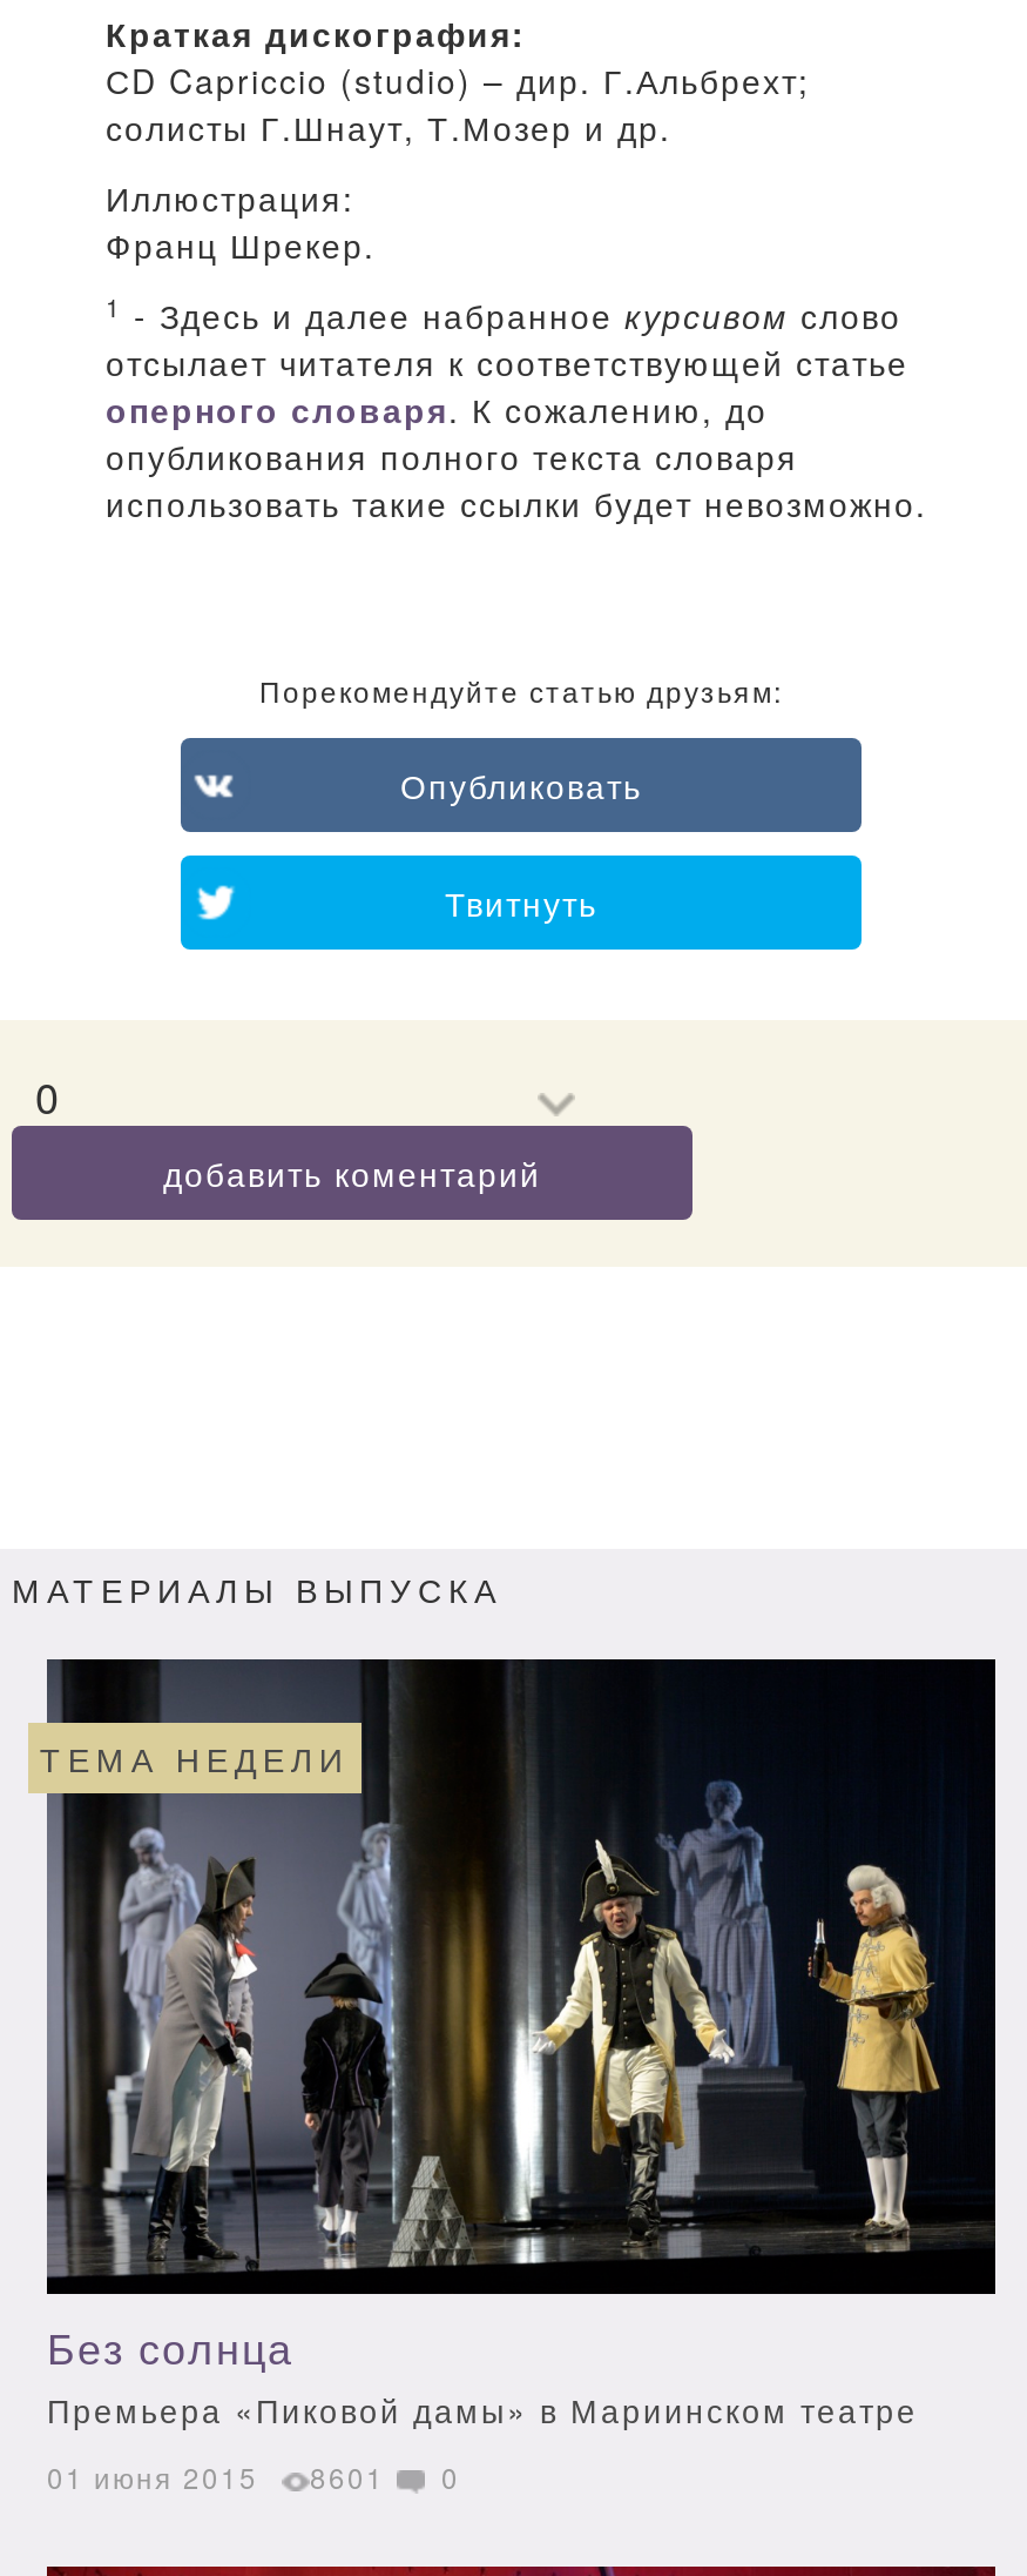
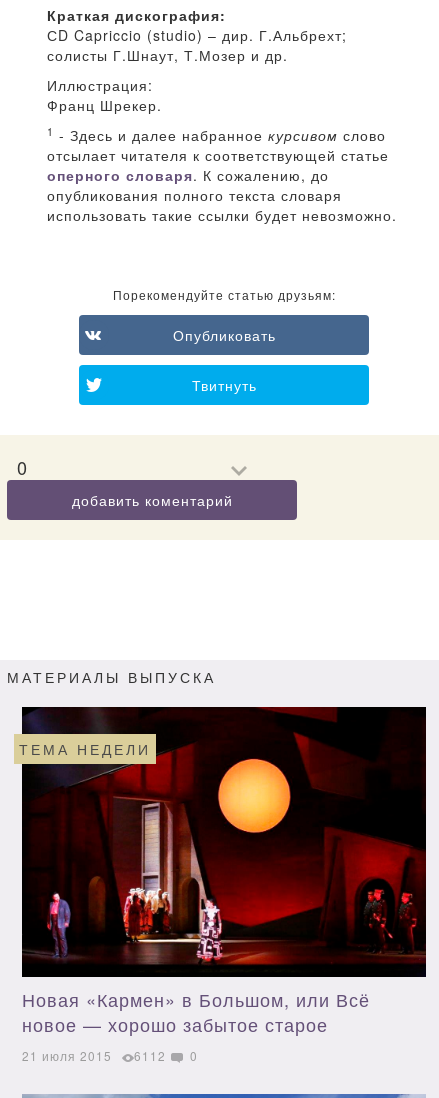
- [image]
- Без солнца
- Премьера «Пиковой дамы» в Мариинском театре
- 01 июня 2015
- 8601
+ [image]
+ Новая «Кармен» в Большом, или Всё
+ новое — хорошо забытое старое
+ 21 июля 2015
+ 6112
